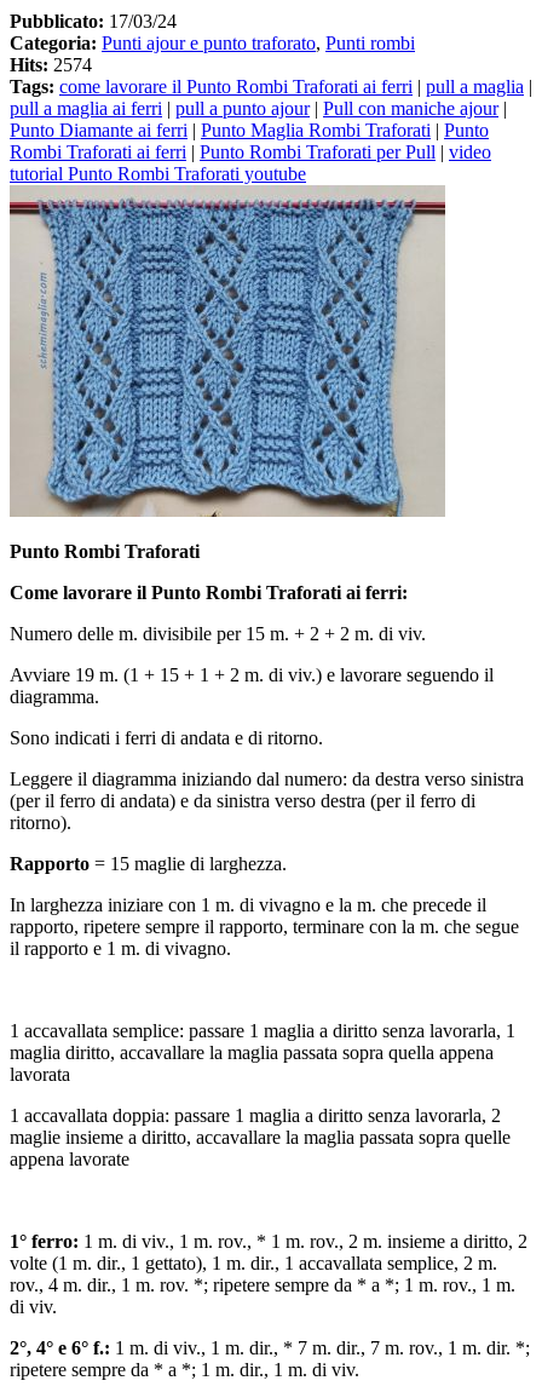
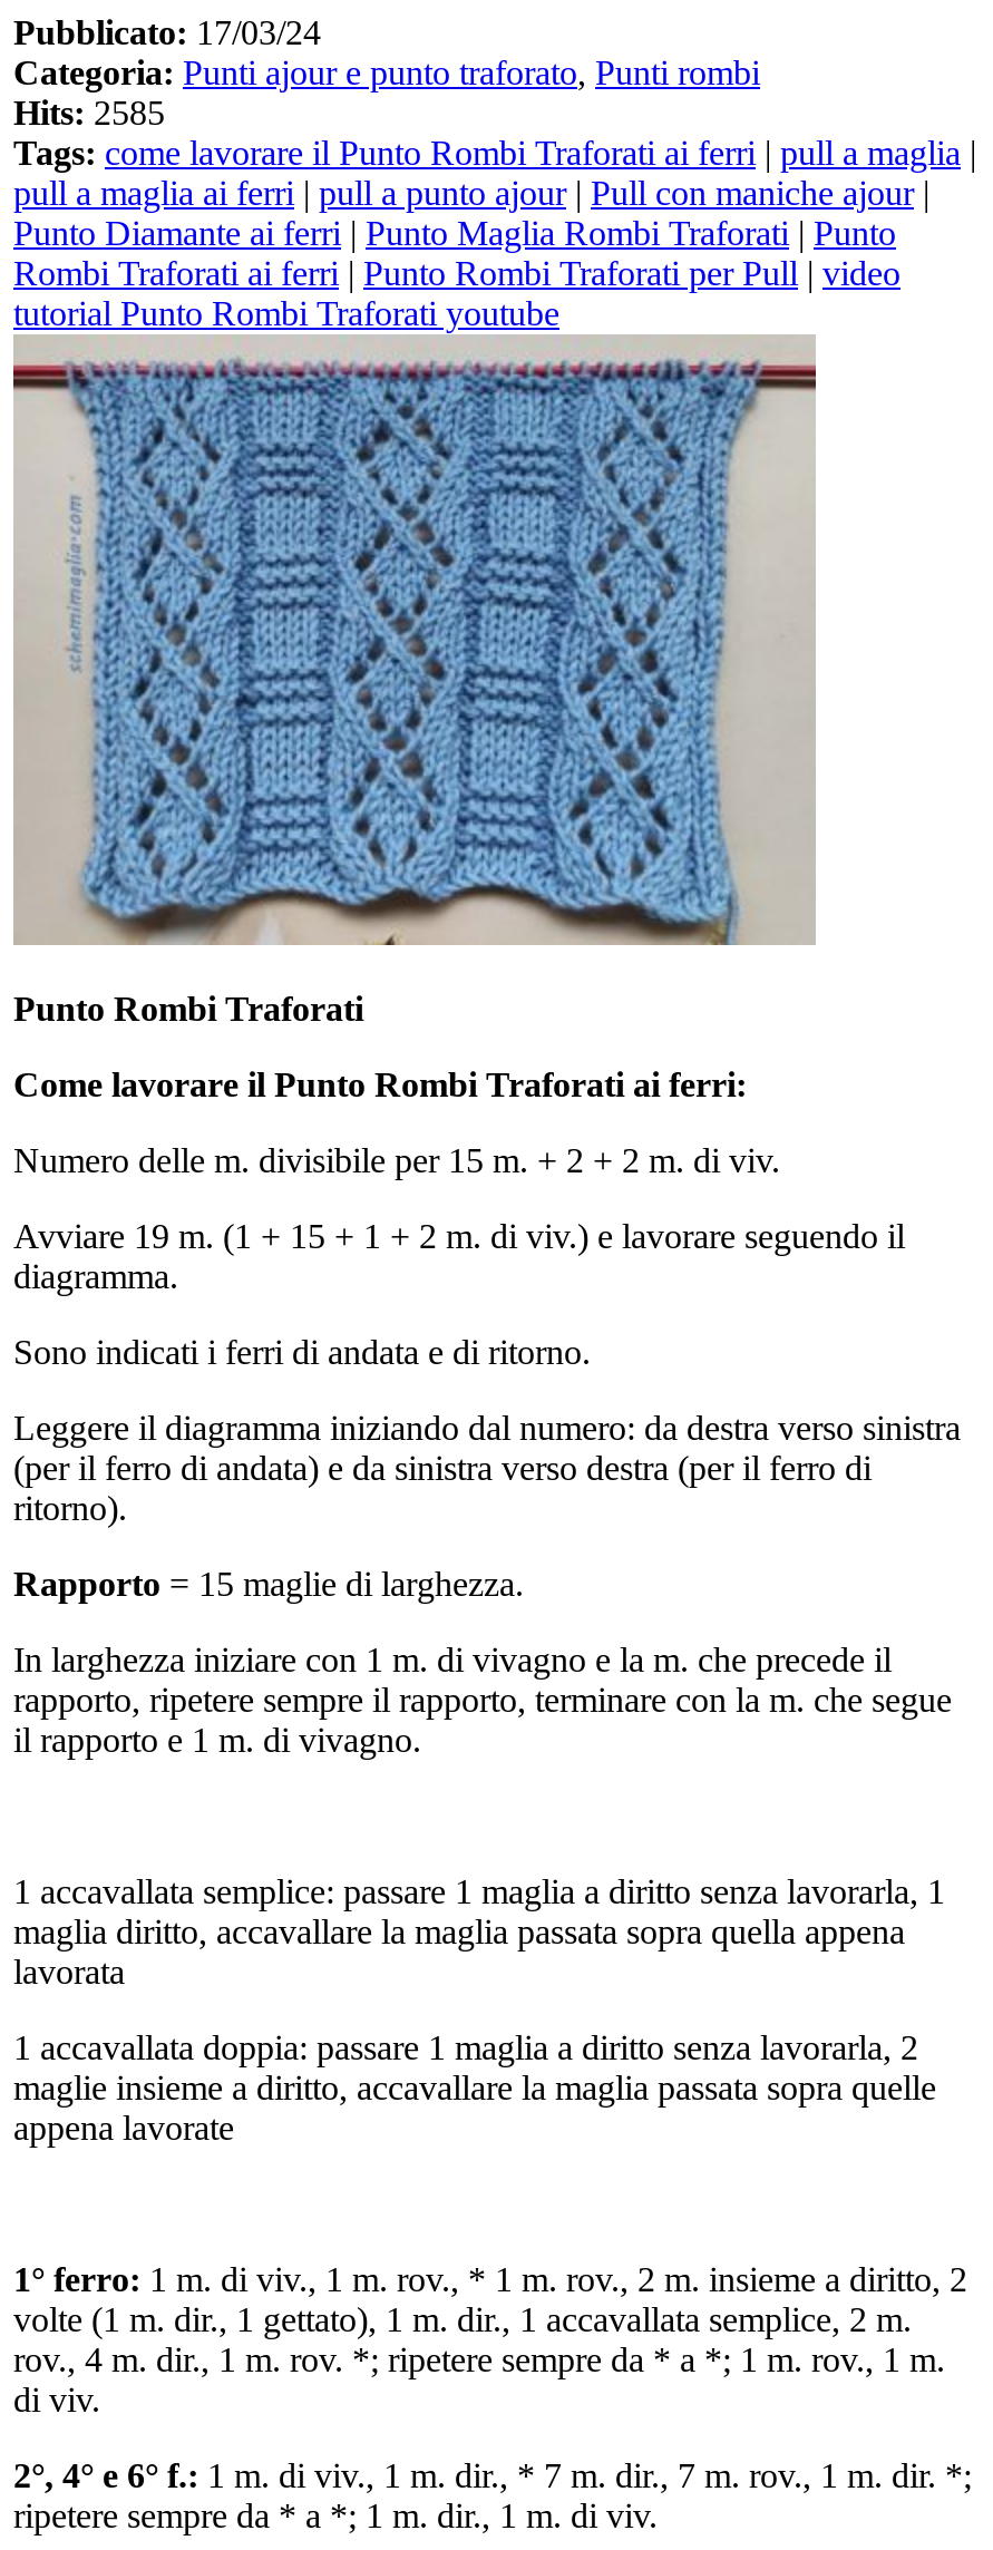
- Hits: 2574
+ Hits: 2585
